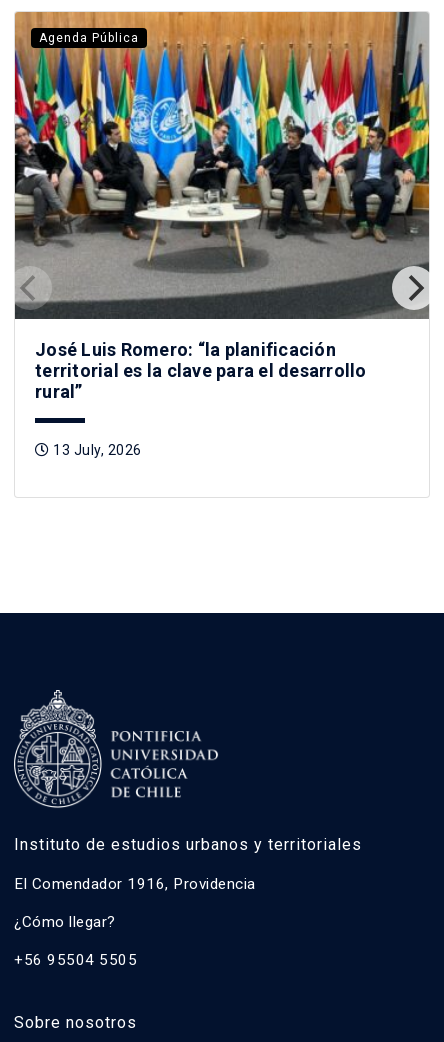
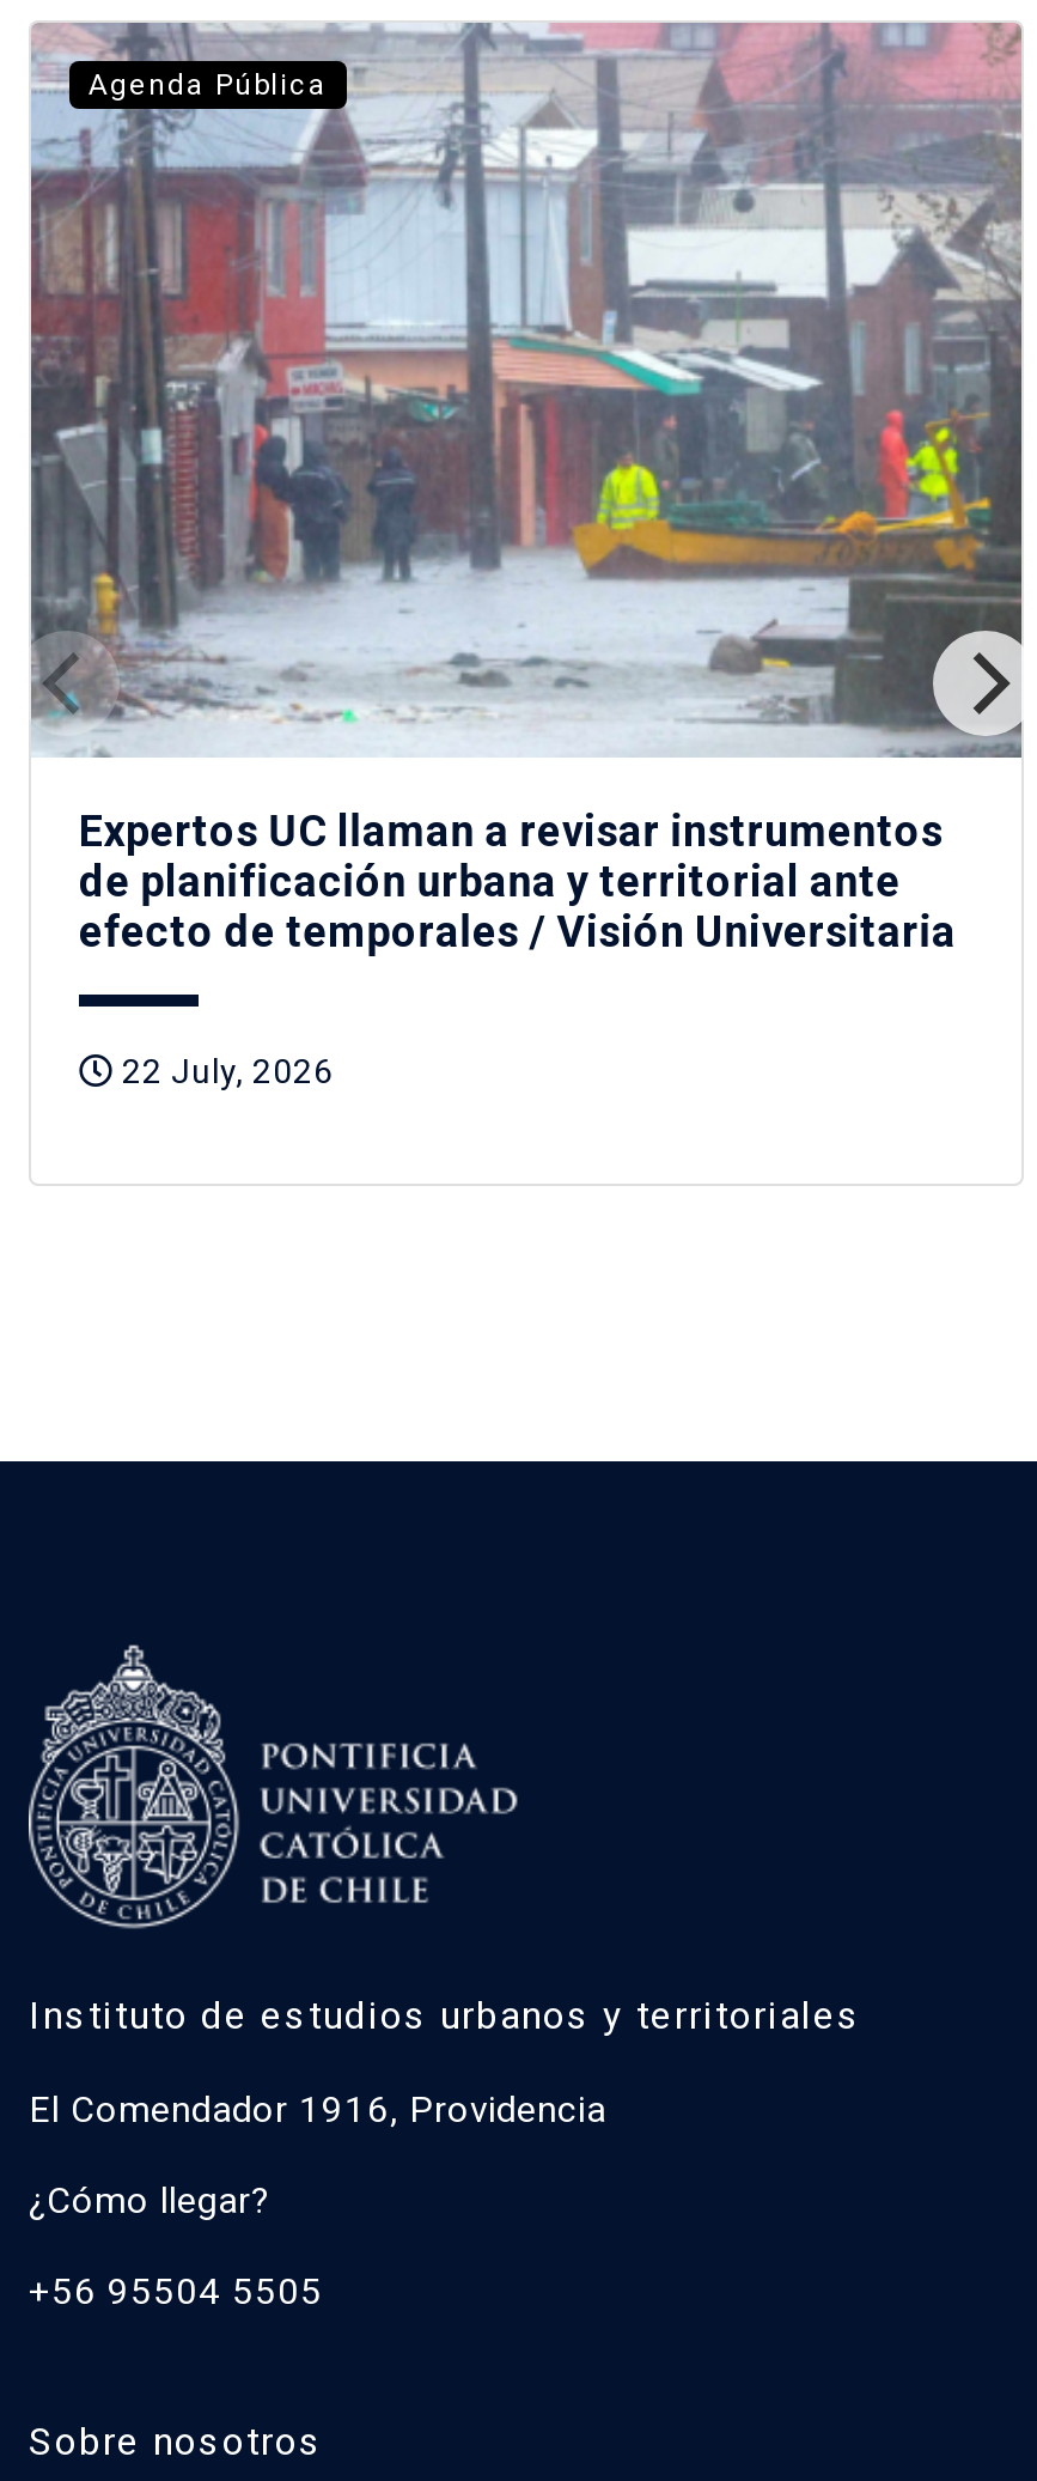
- [image]
- José Luis Romero: “la planificación
- territorial es la clave para el desarrollo
- rural”
+ [image]
+ Expertos UC llaman a revisar instrumentos
+ de planificación urbana y territorial ante
+ efecto de temporales / Visión Universitaria

- 13 July, 2026
+ 22 July, 2026
